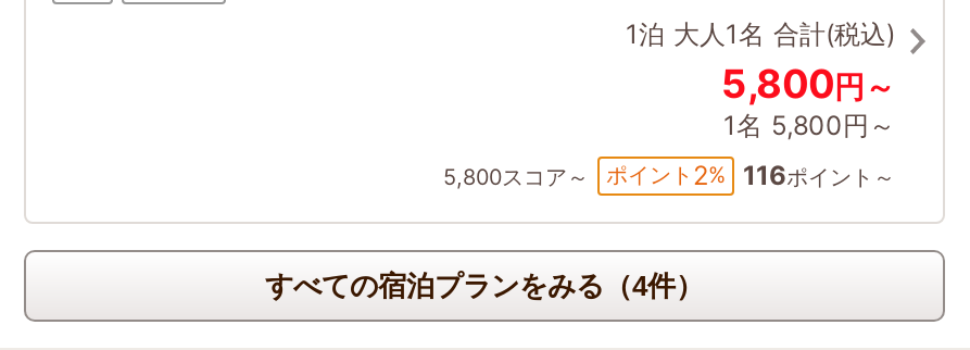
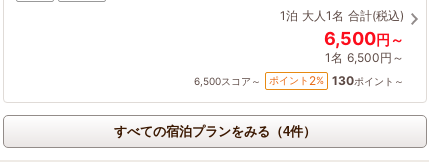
- 5,800円～
+ 6,500円～

- 1名 5,800円～
+ 1名 6,500円～

- 5,800スコア～
+ 6,500スコア～

- ポイント2% 116ポイント～
+ ポイント2% 130ポイント～
